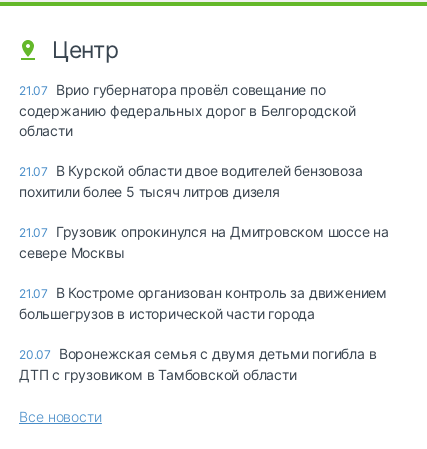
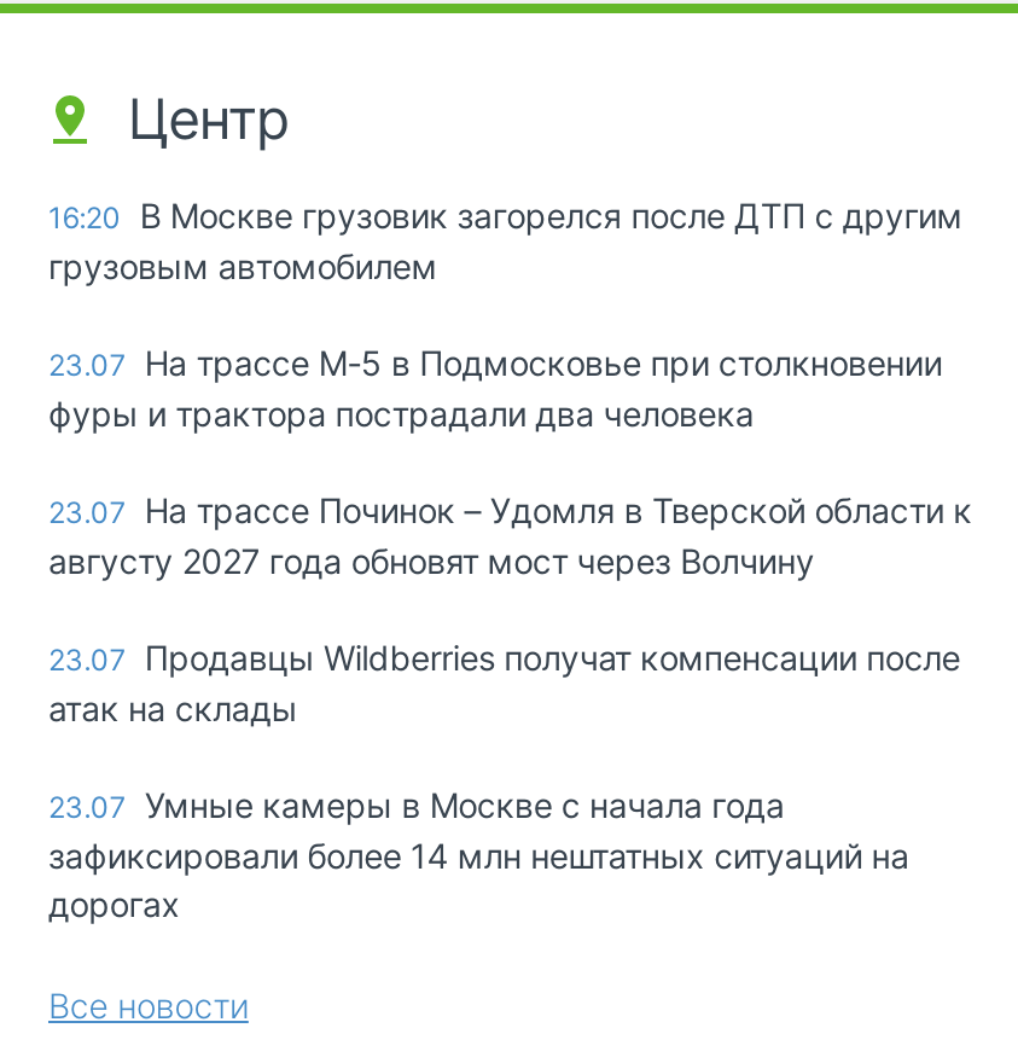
- 21.07 Врио губернатора провёл совещание по
- содержанию федеральных дорог в Белгородской
- области
+ 16:20 В Москве грузовик загорелся после ДТП с другим
+ грузовым автомобилем

- 21.07 В Курской области двое водителей бензовоза
- похитили более 5 тысяч литров дизеля
+ 23.07 На трассе М-5 в Подмосковье при столкновении
+ фуры и трактора пострадали два человека

- 21.07 Грузовик опрокинулся на Дмитровском шоссе на
- севере Москвы
+ 23.07 На трассе Починок – Удомля в Тверской области к
+ августу 2027 года обновят мост через Волчину

- 21.07 В Костроме организован контроль за движением
- большегрузов в исторической части города
+ 23.07 Продавцы Wildberries получат компенсации после
+ атак на склады

- 20.07 Воронежская семья с двумя детьми погибла в
- ДТП с грузовиком в Тамбовской области
+ 23.07 Умные камеры в Москве с начала года
+ зафиксировали более 14 млн нештатных ситуаций на
+ дорогах
